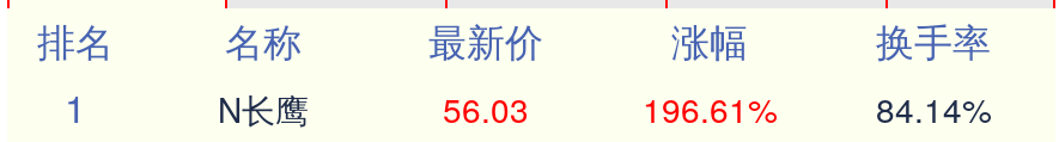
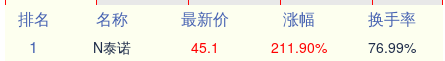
- N长鹰
+ N泰诺

- 56.03
+ 45.1

- 196.61%
+ 211.90%

- 84.14%
+ 76.99%
